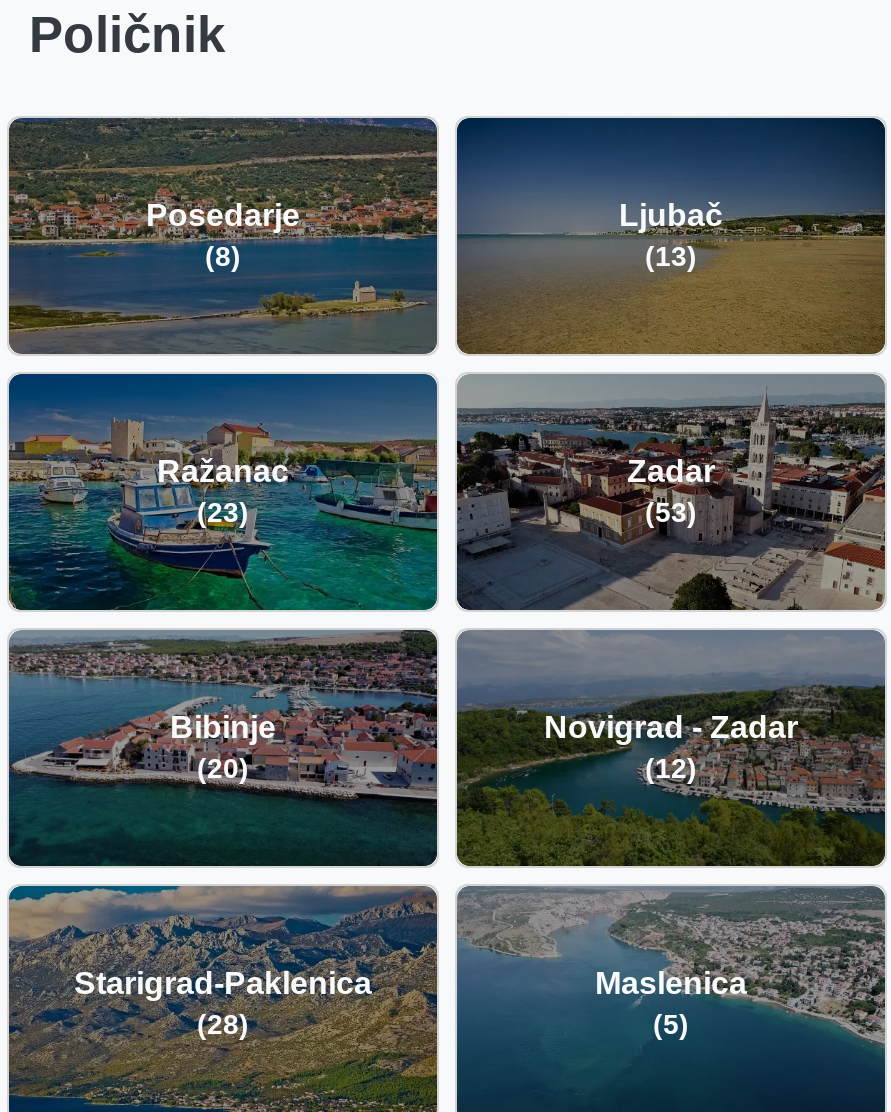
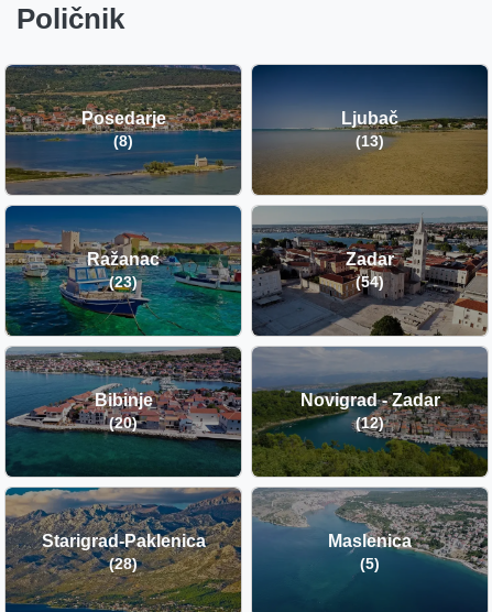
- (53)
+ (54)
